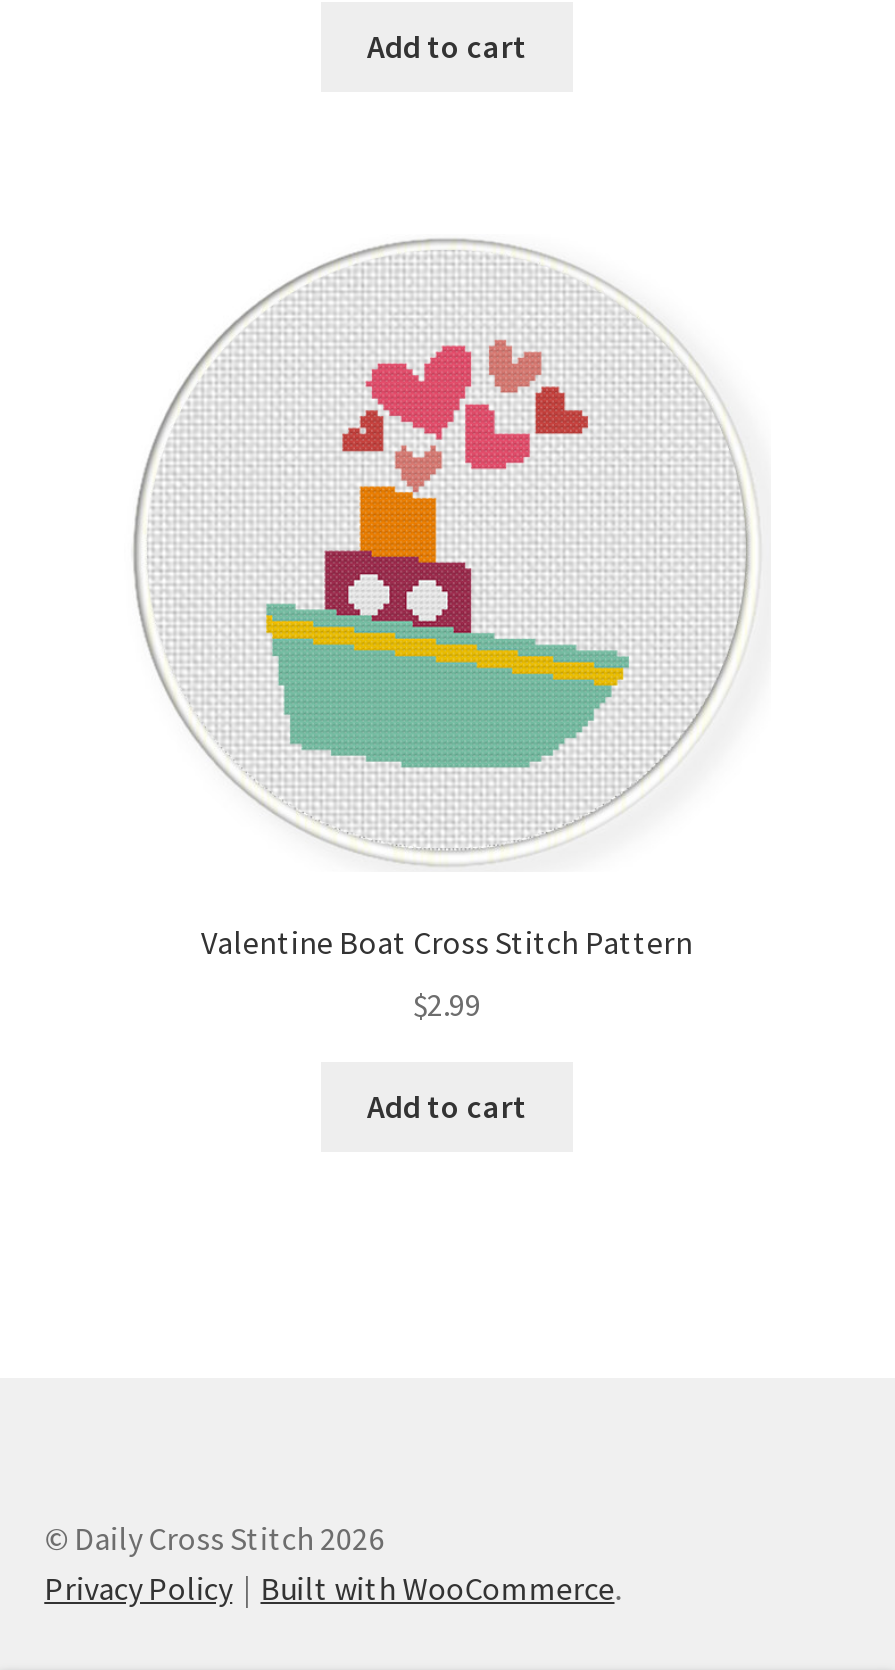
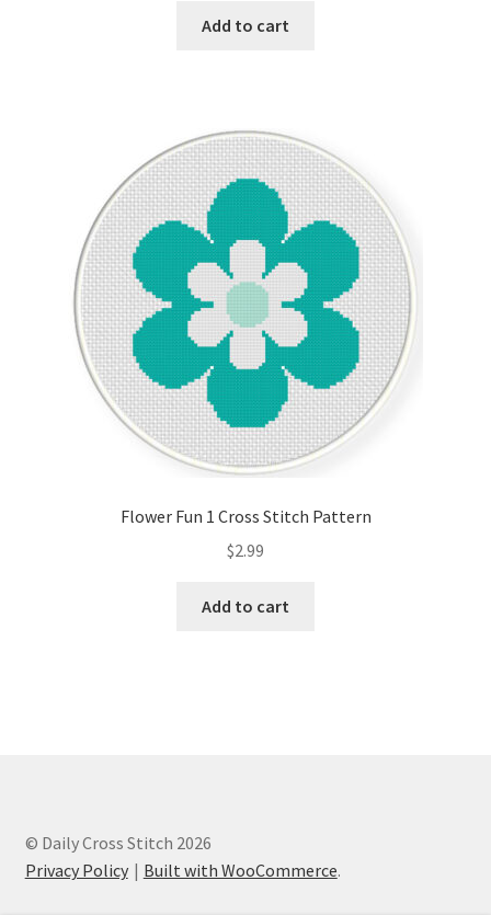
- [image]
+ [image]

- Valentine Boat Cross Stitch Pattern
+ Flower Fun 1 Cross Stitch Pattern
